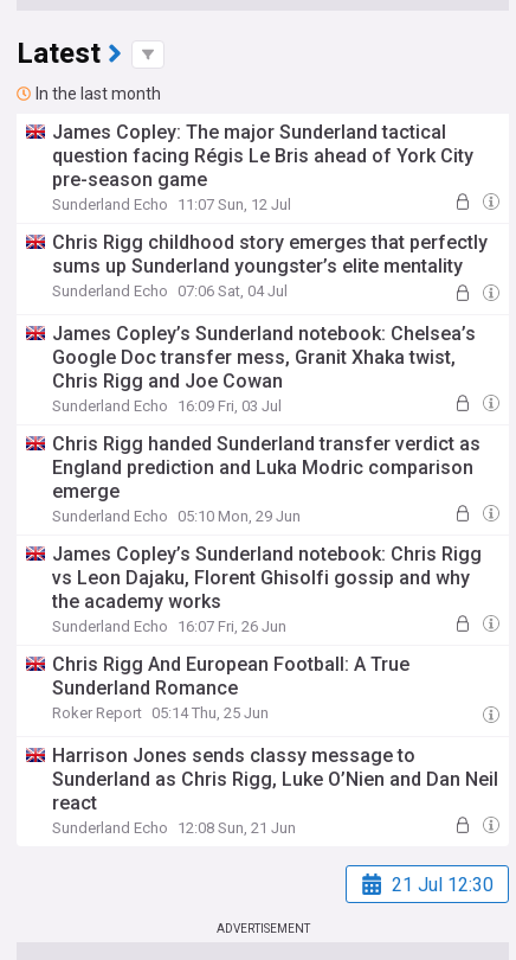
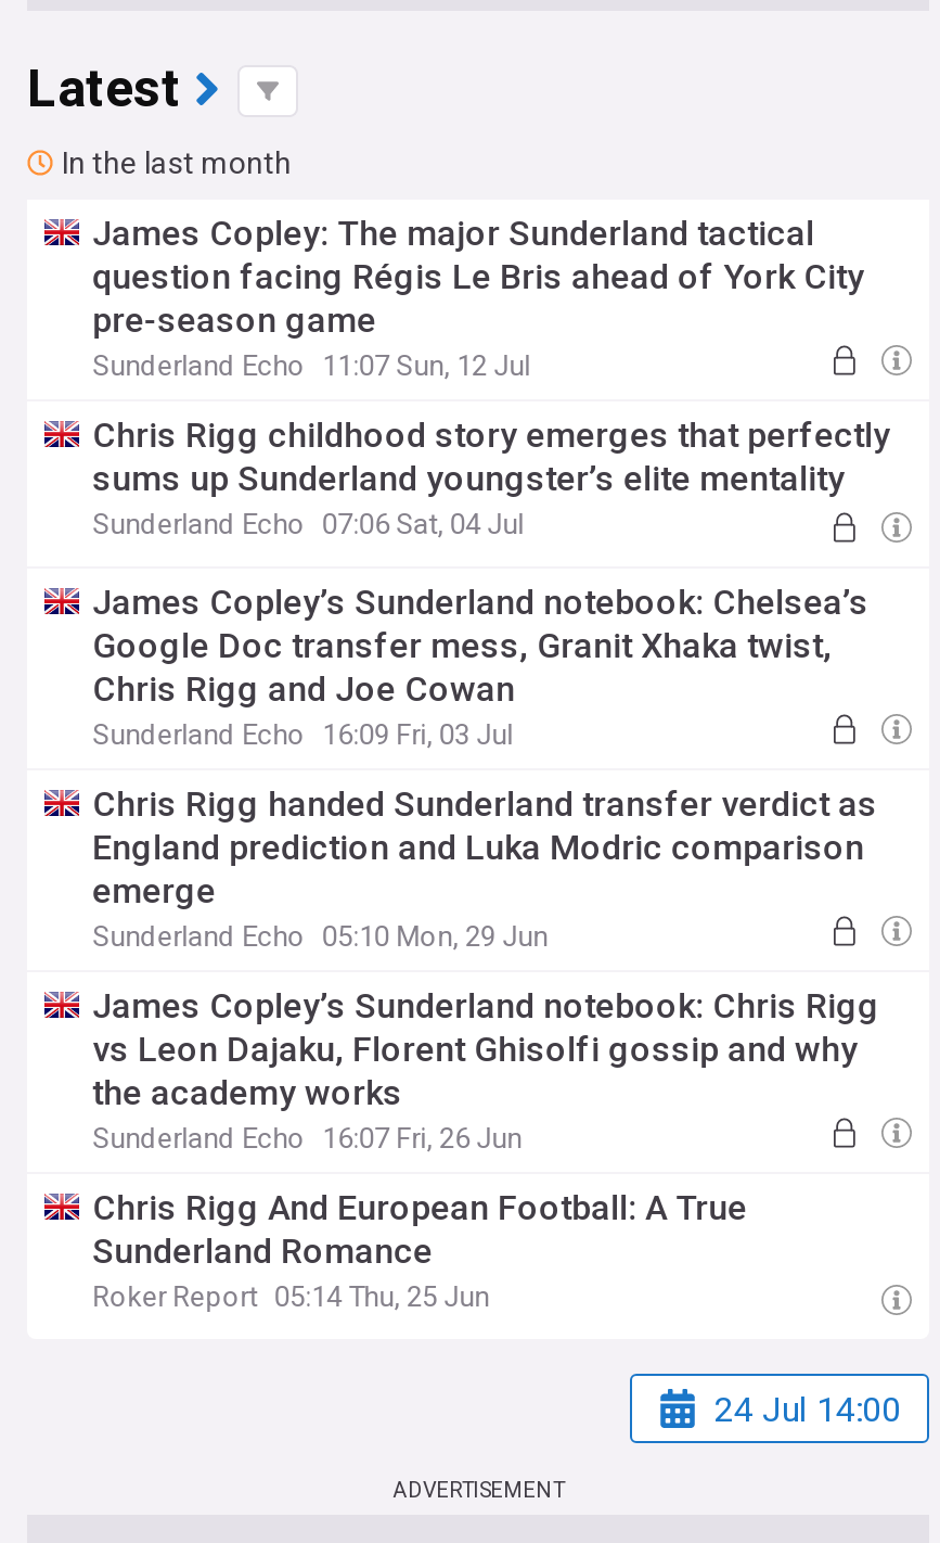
- Harrison Jones sends classy message to
- Sunderland as Chris Rigg, Luke O’Nien and Dan Neil
- react
- Sunderland Echo 12:08 Sun, 21 Jun
- 21 Jul 12:30
+ 24 Jul 14:00
